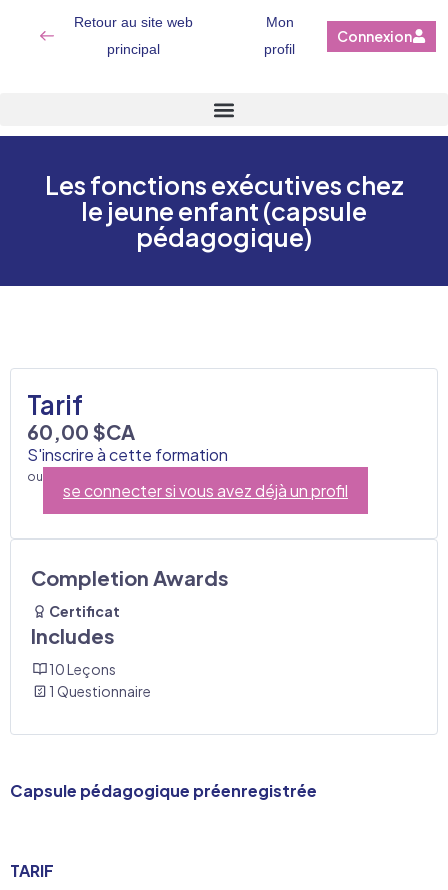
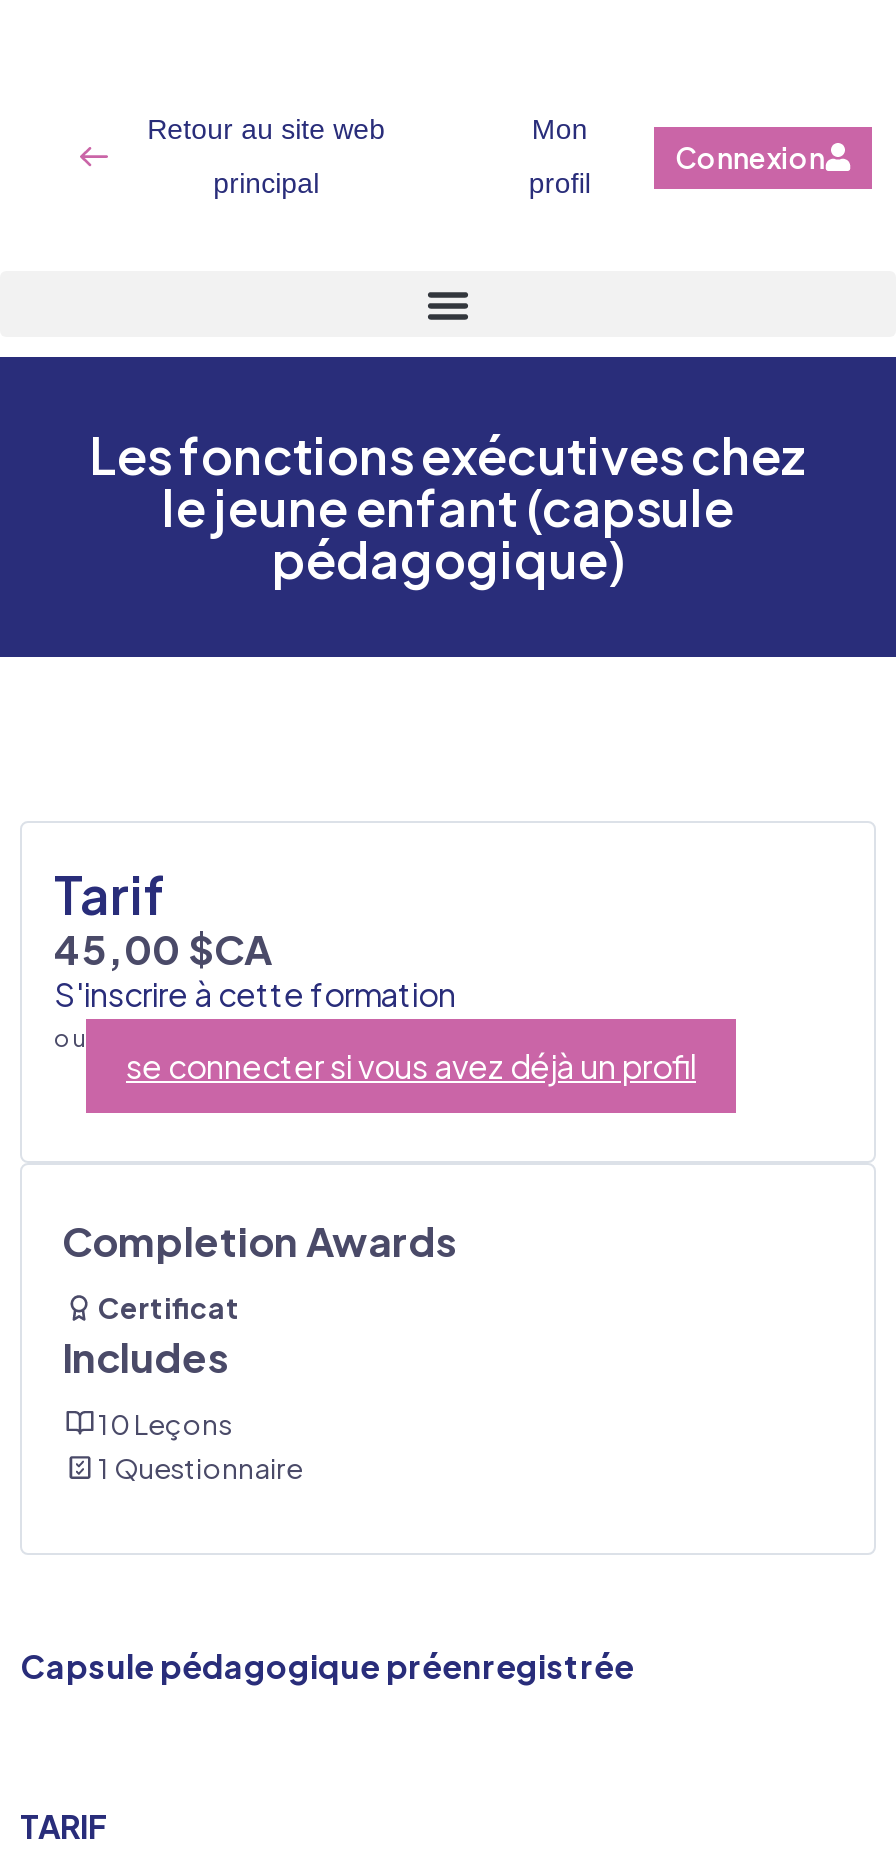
- 60,00 $CA
+ 45,00 $CA
